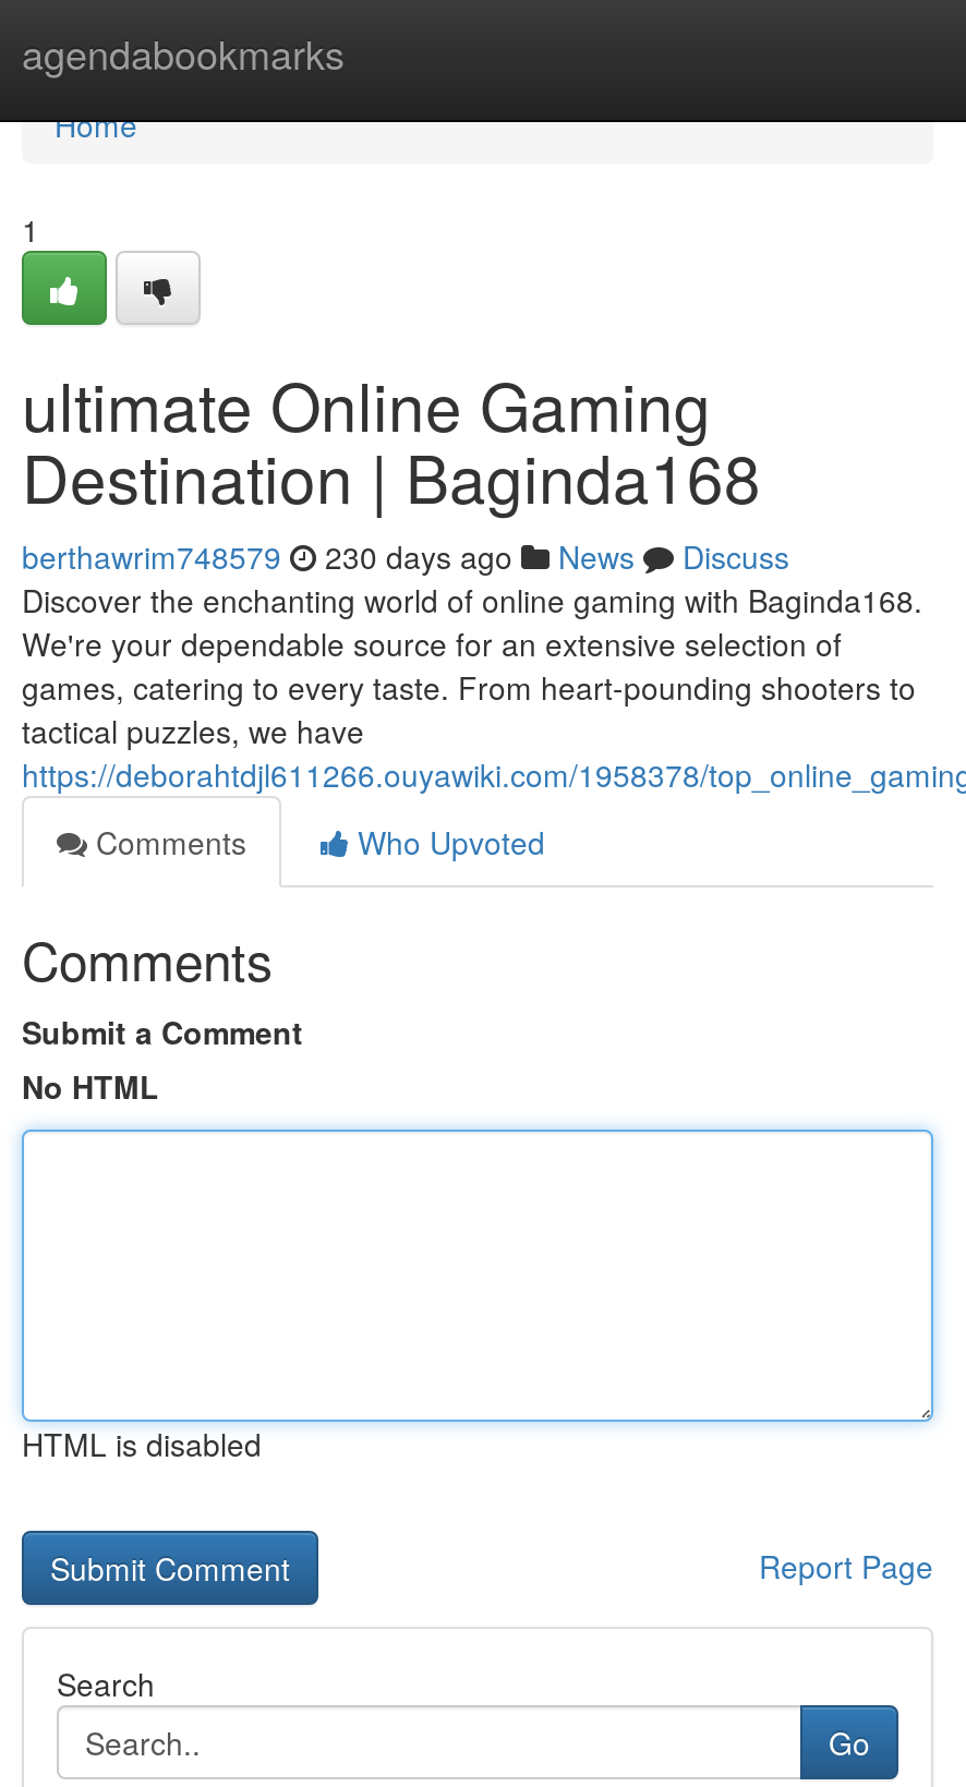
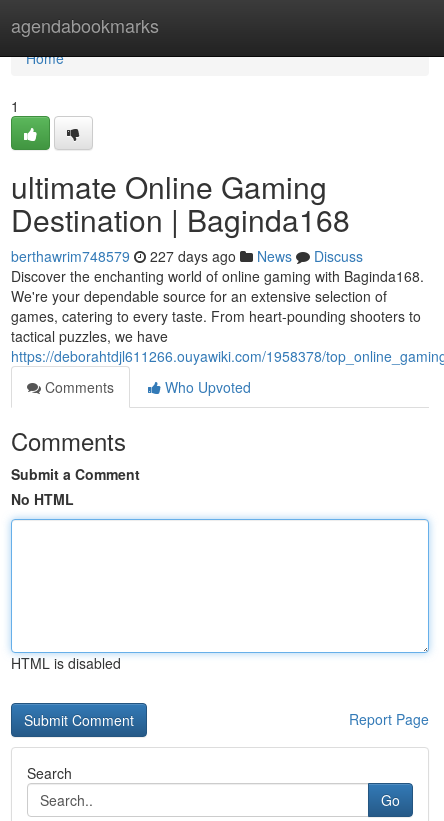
- berthawrim748579 230 days ago News Discuss
+ berthawrim748579 227 days ago News Discuss
